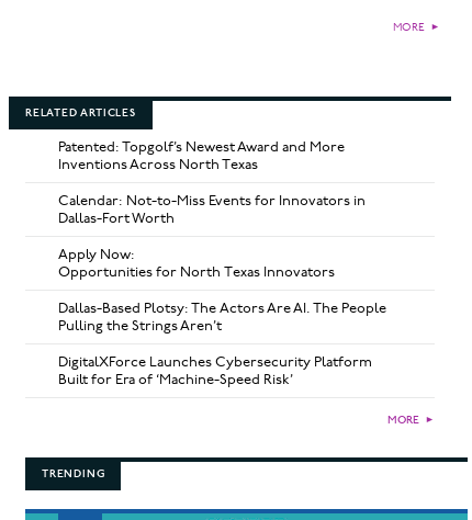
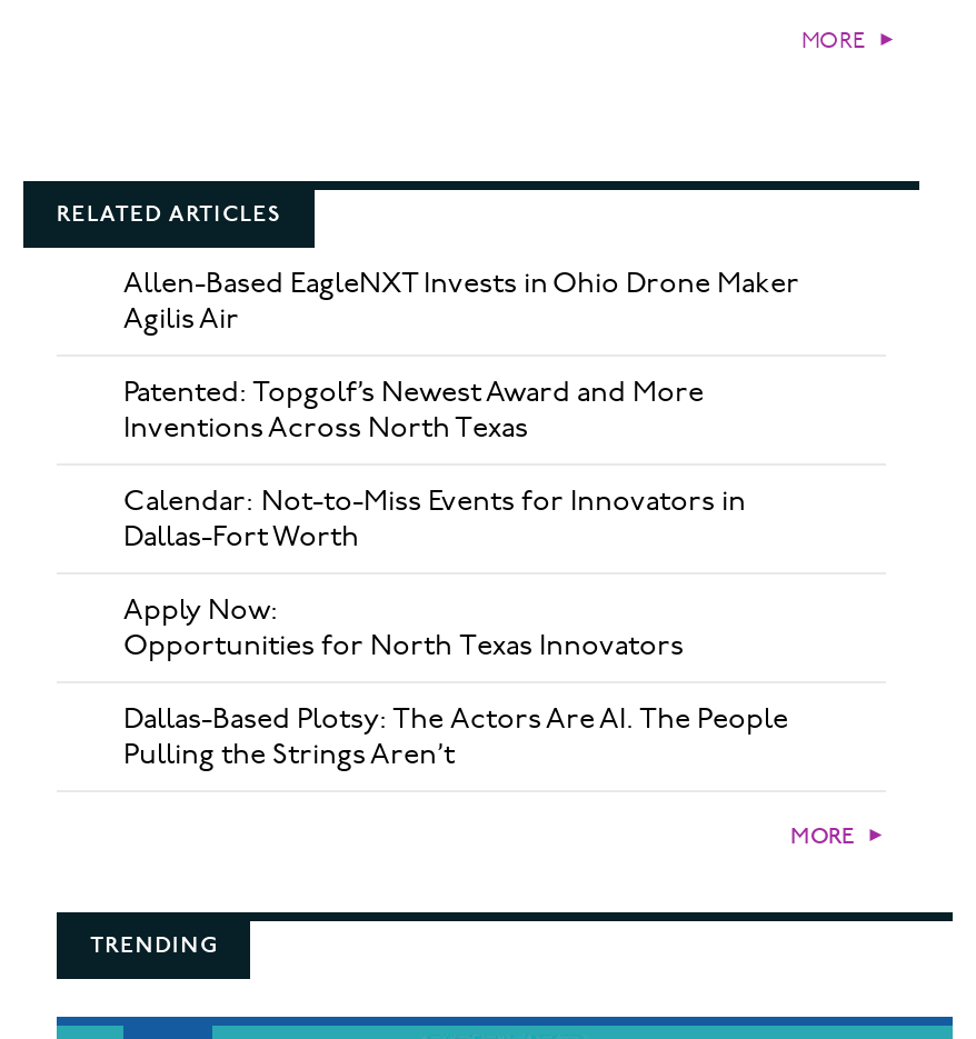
+ Allen-Based EagleNXT Invests in Ohio Drone Maker
+ Agilis Air

moved down: Patented: Topgolf’s Newest Award and More | Inventions Across North Texas | Calendar: Not-to-Miss Events for Innovators in | Dallas-Fort Worth | Apply Now: | Opportunities for North Texas Innovators | Dallas-Based Plotsy: The Actors Are AI. The People | Pulling the Strings Aren’t

- DigitalXForce Launches Cybersecurity Platform
- Built for Era of ‘Machine-Speed Risk’
